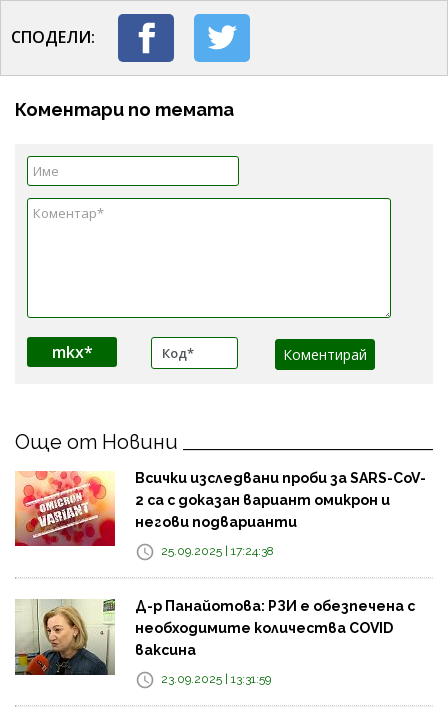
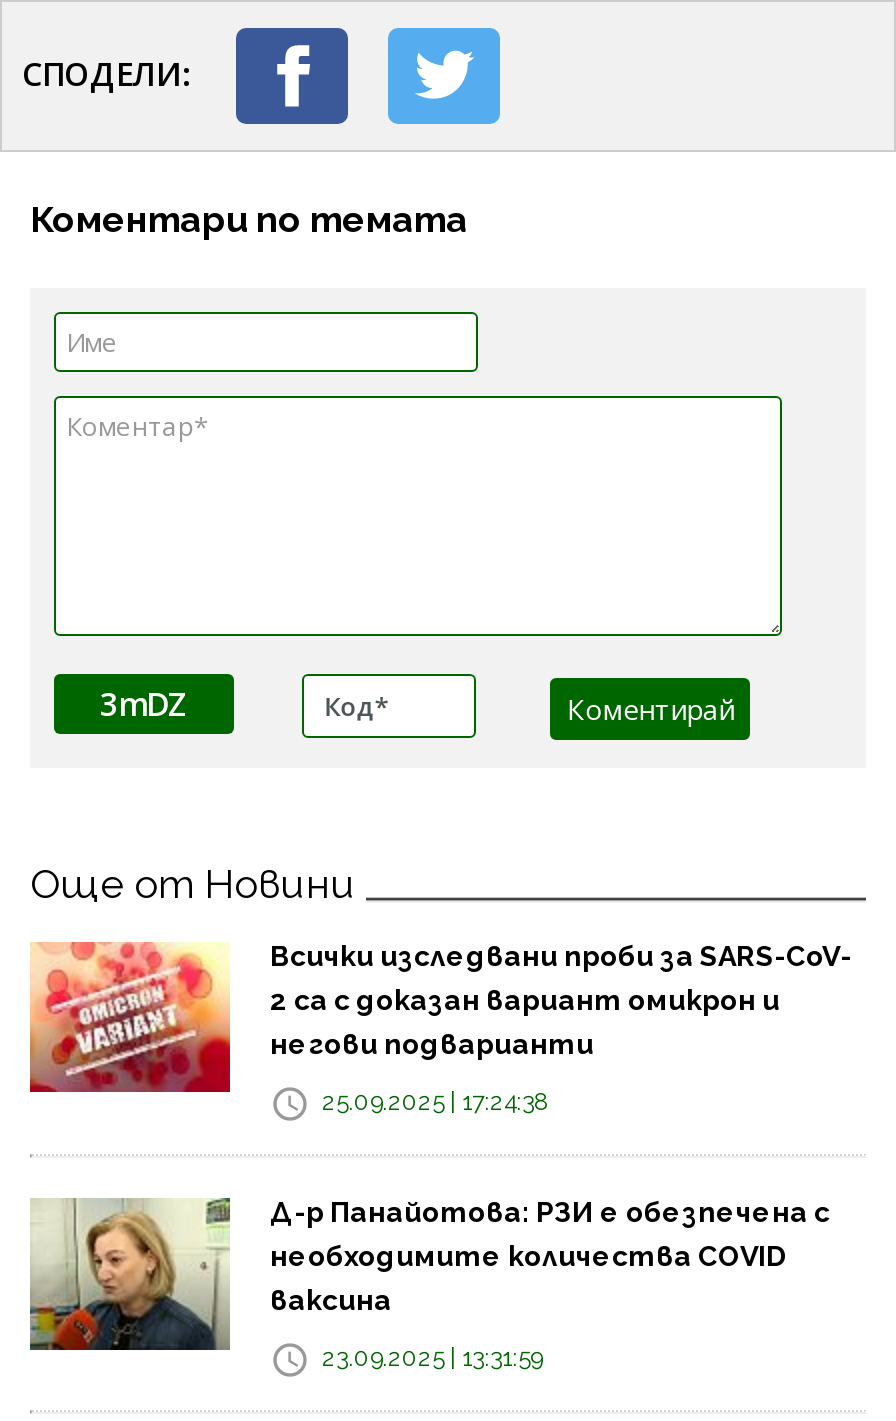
- mkx*
+ 3mDZ
